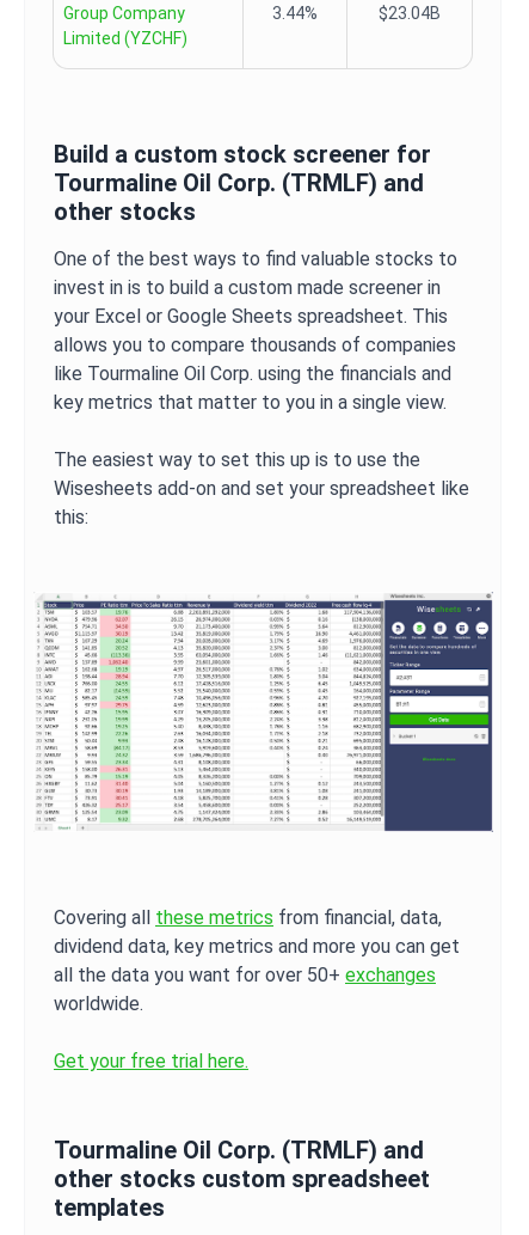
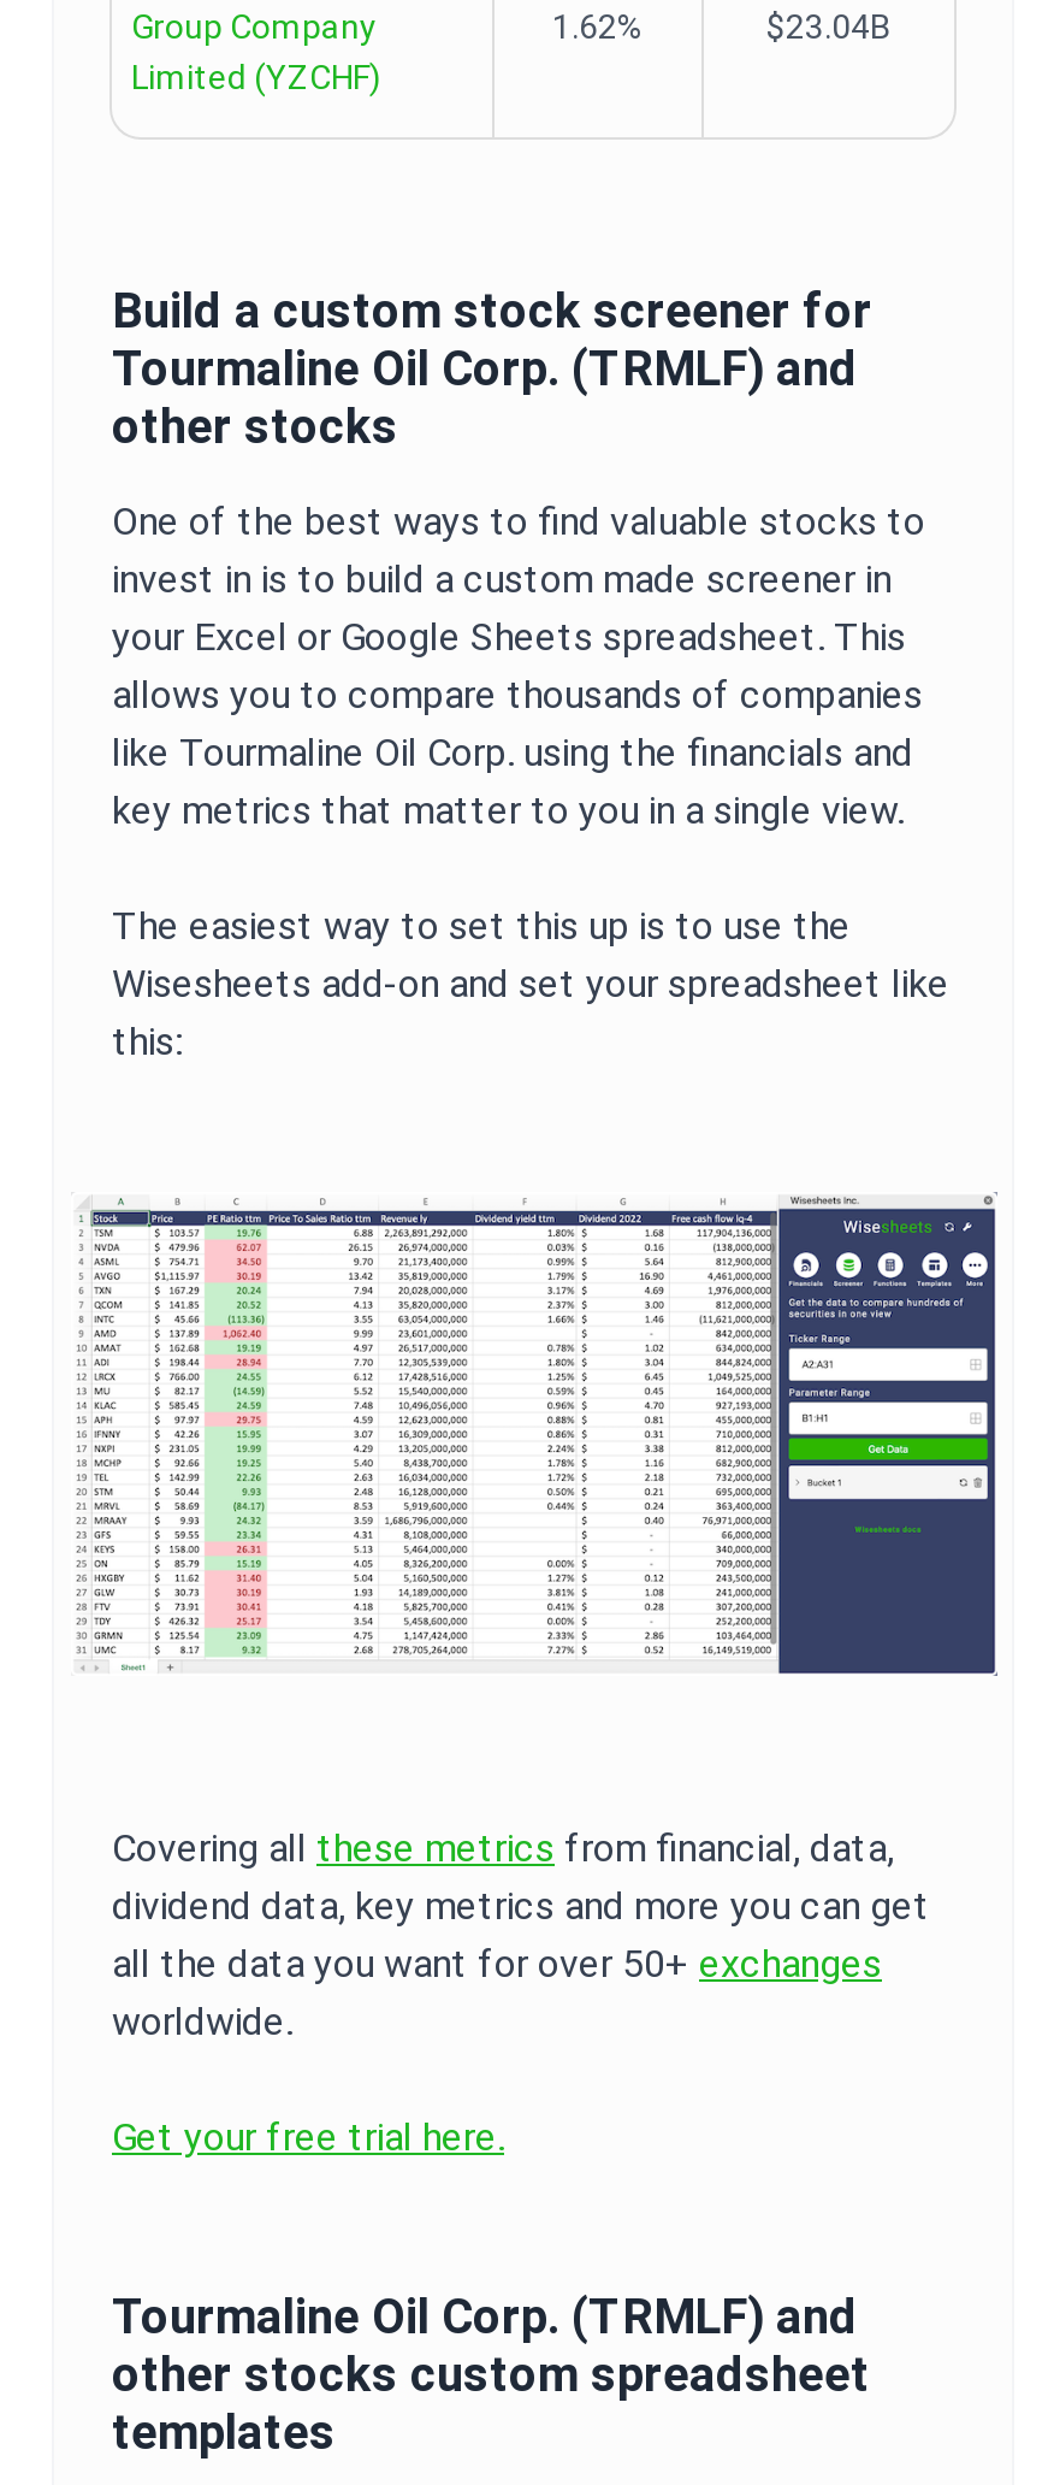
- 3.44%
+ 1.62%
